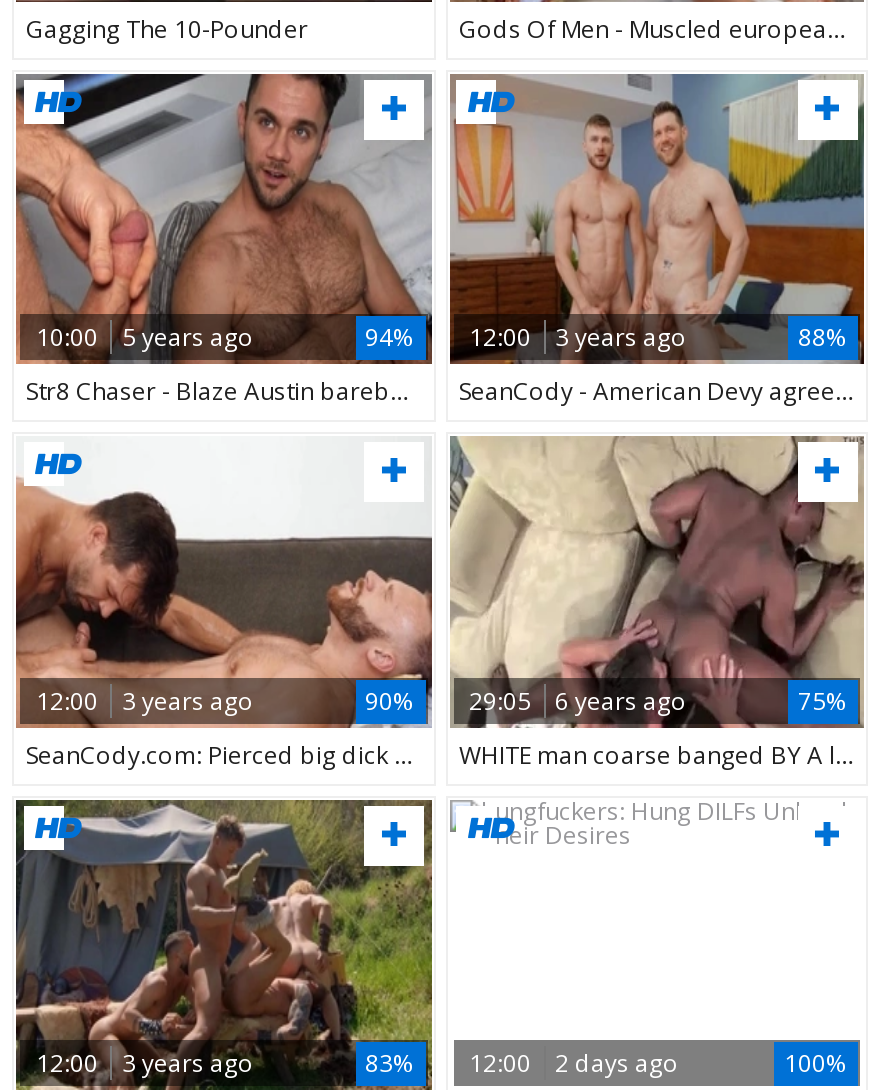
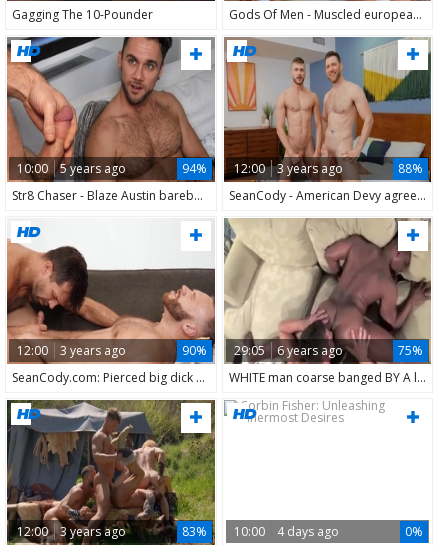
- 12:00
- 2 days ago
- 100%
+ 10:00
+ 4 days ago
+ 0%
